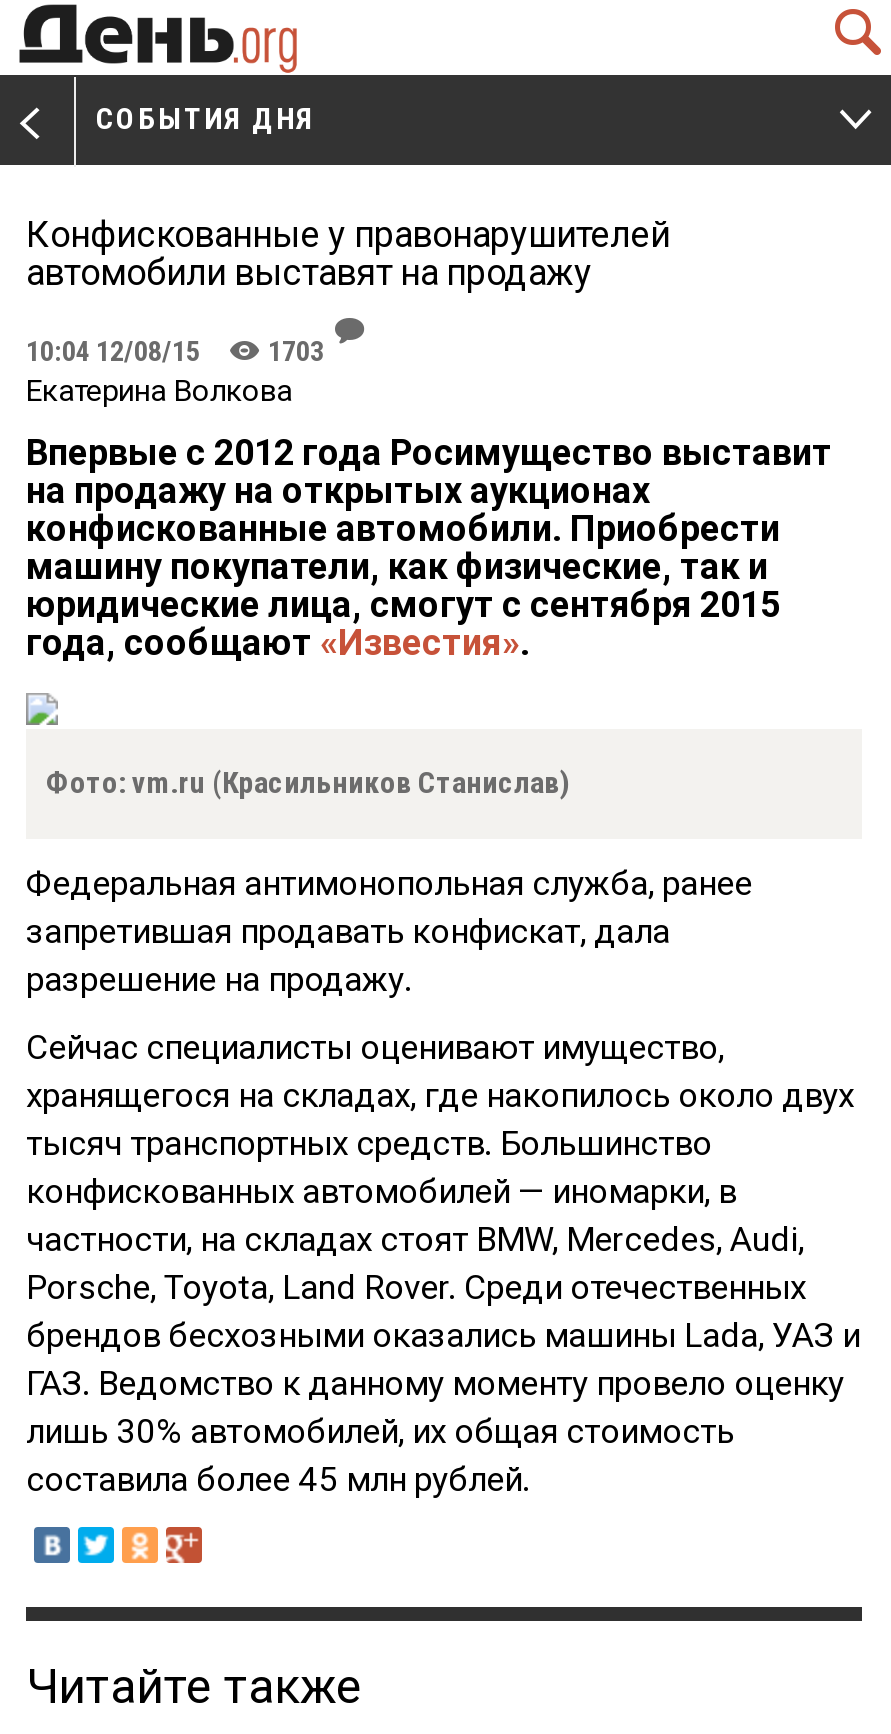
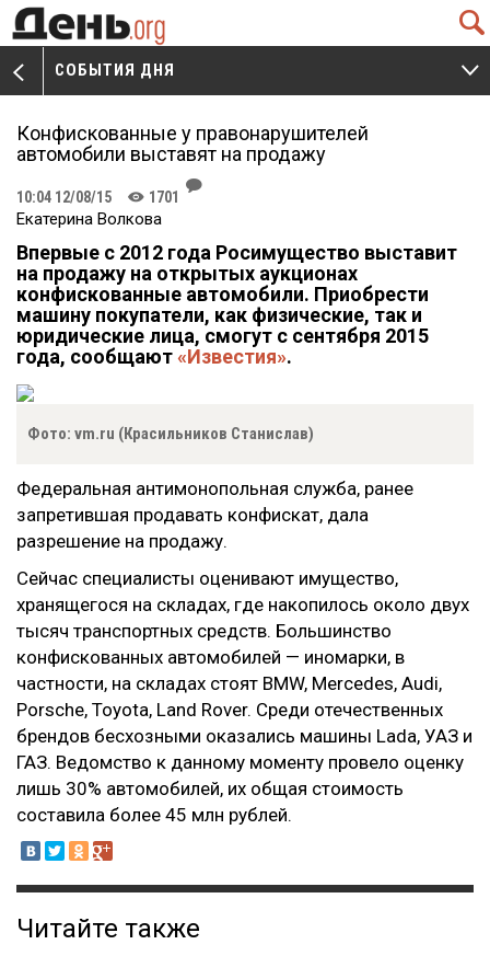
- 10:04 12/08/15 K 1703
+ 10:04 12/08/15 K 1701
